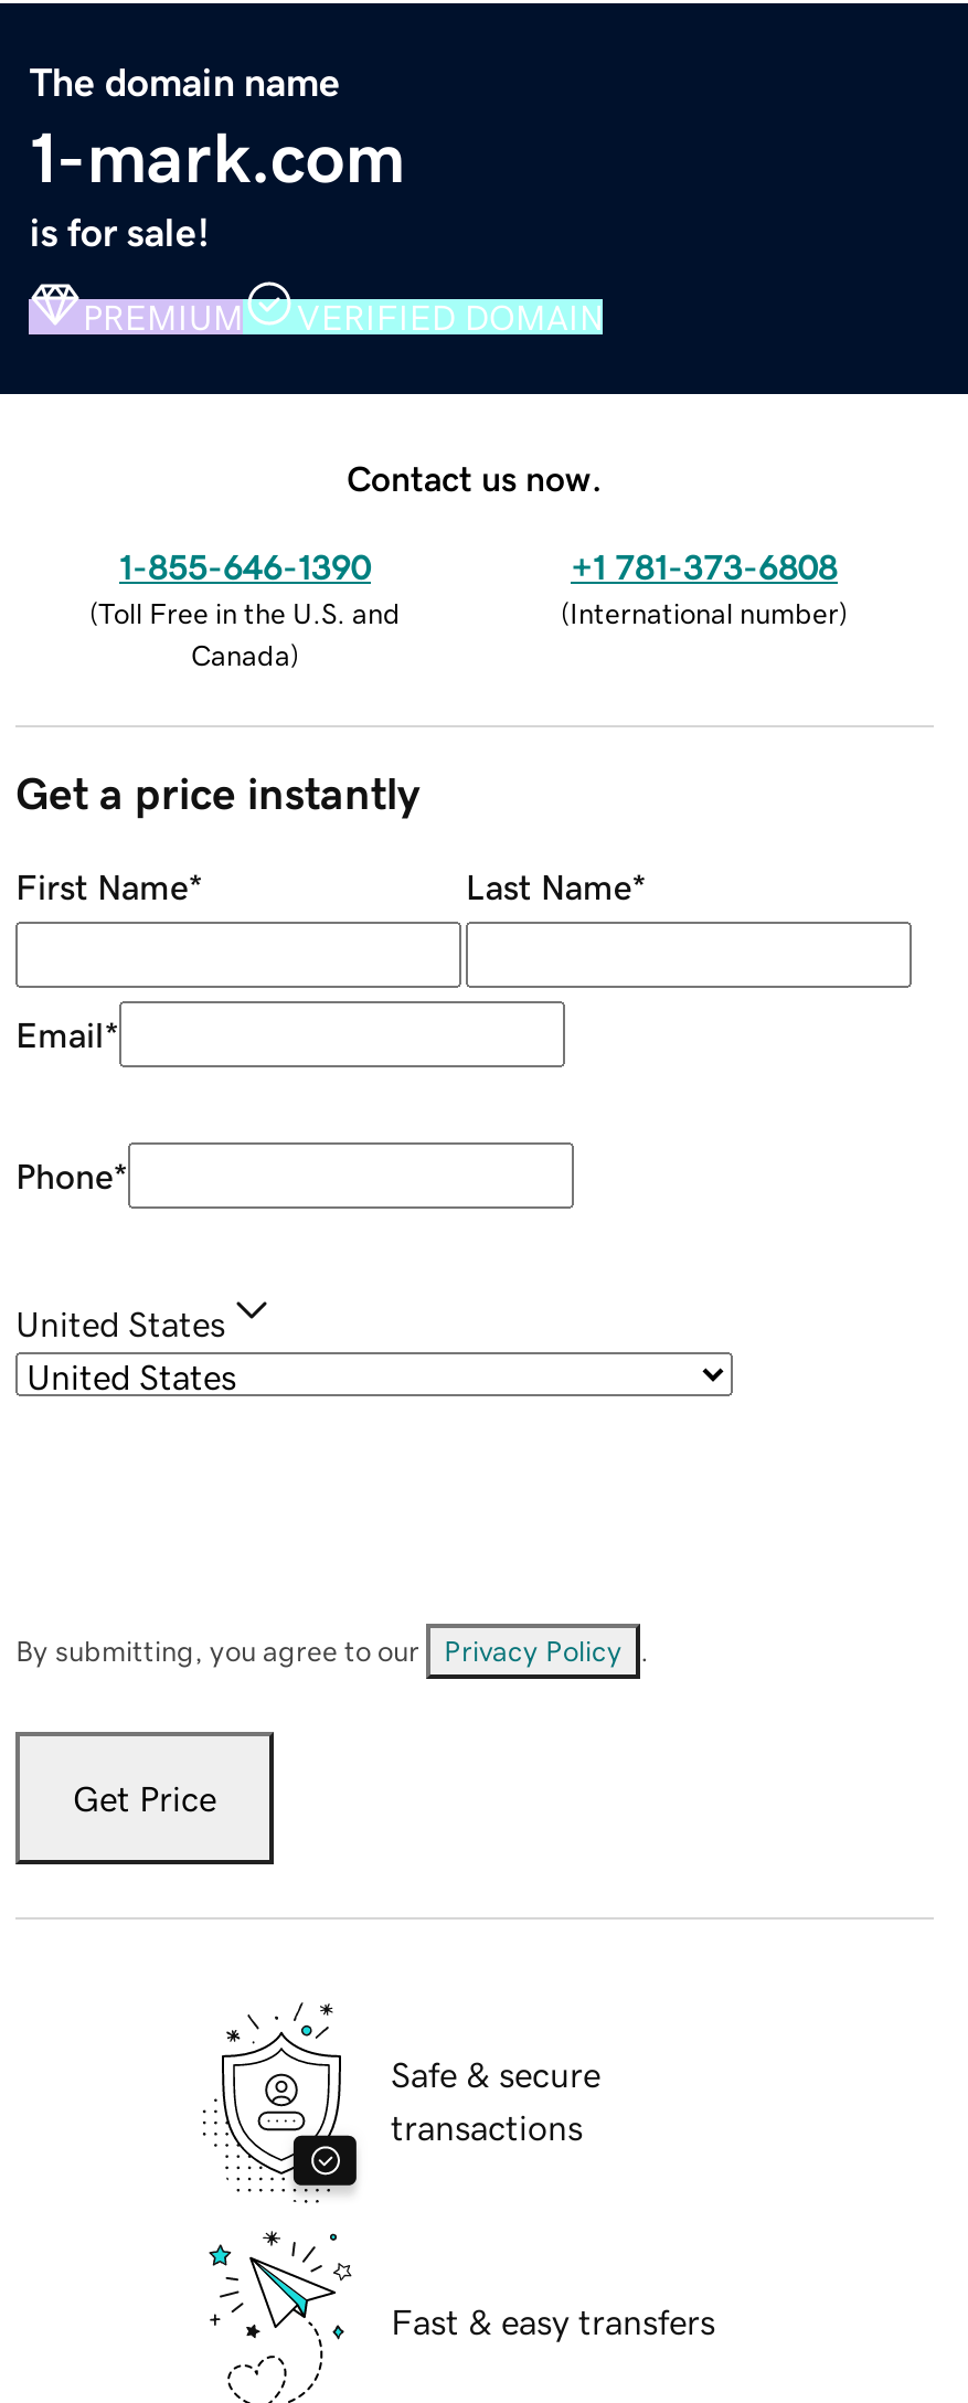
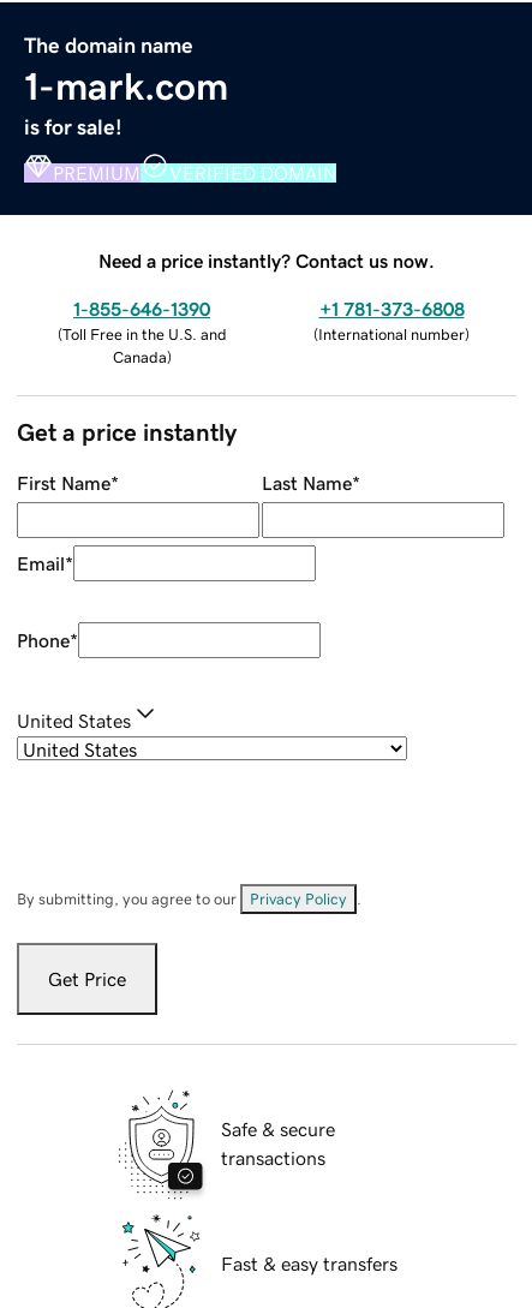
- Contact us now.
+ Need a price instantly? Contact us now.
